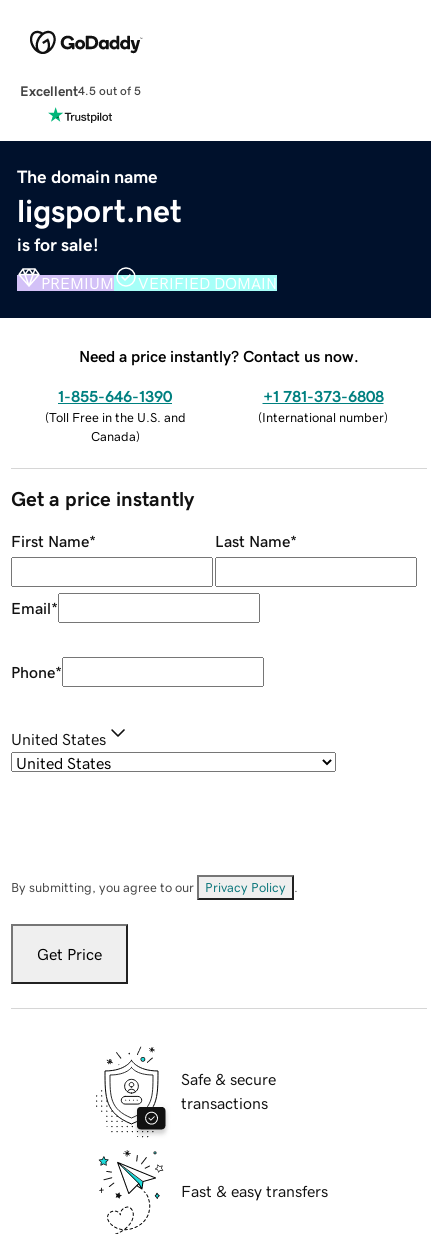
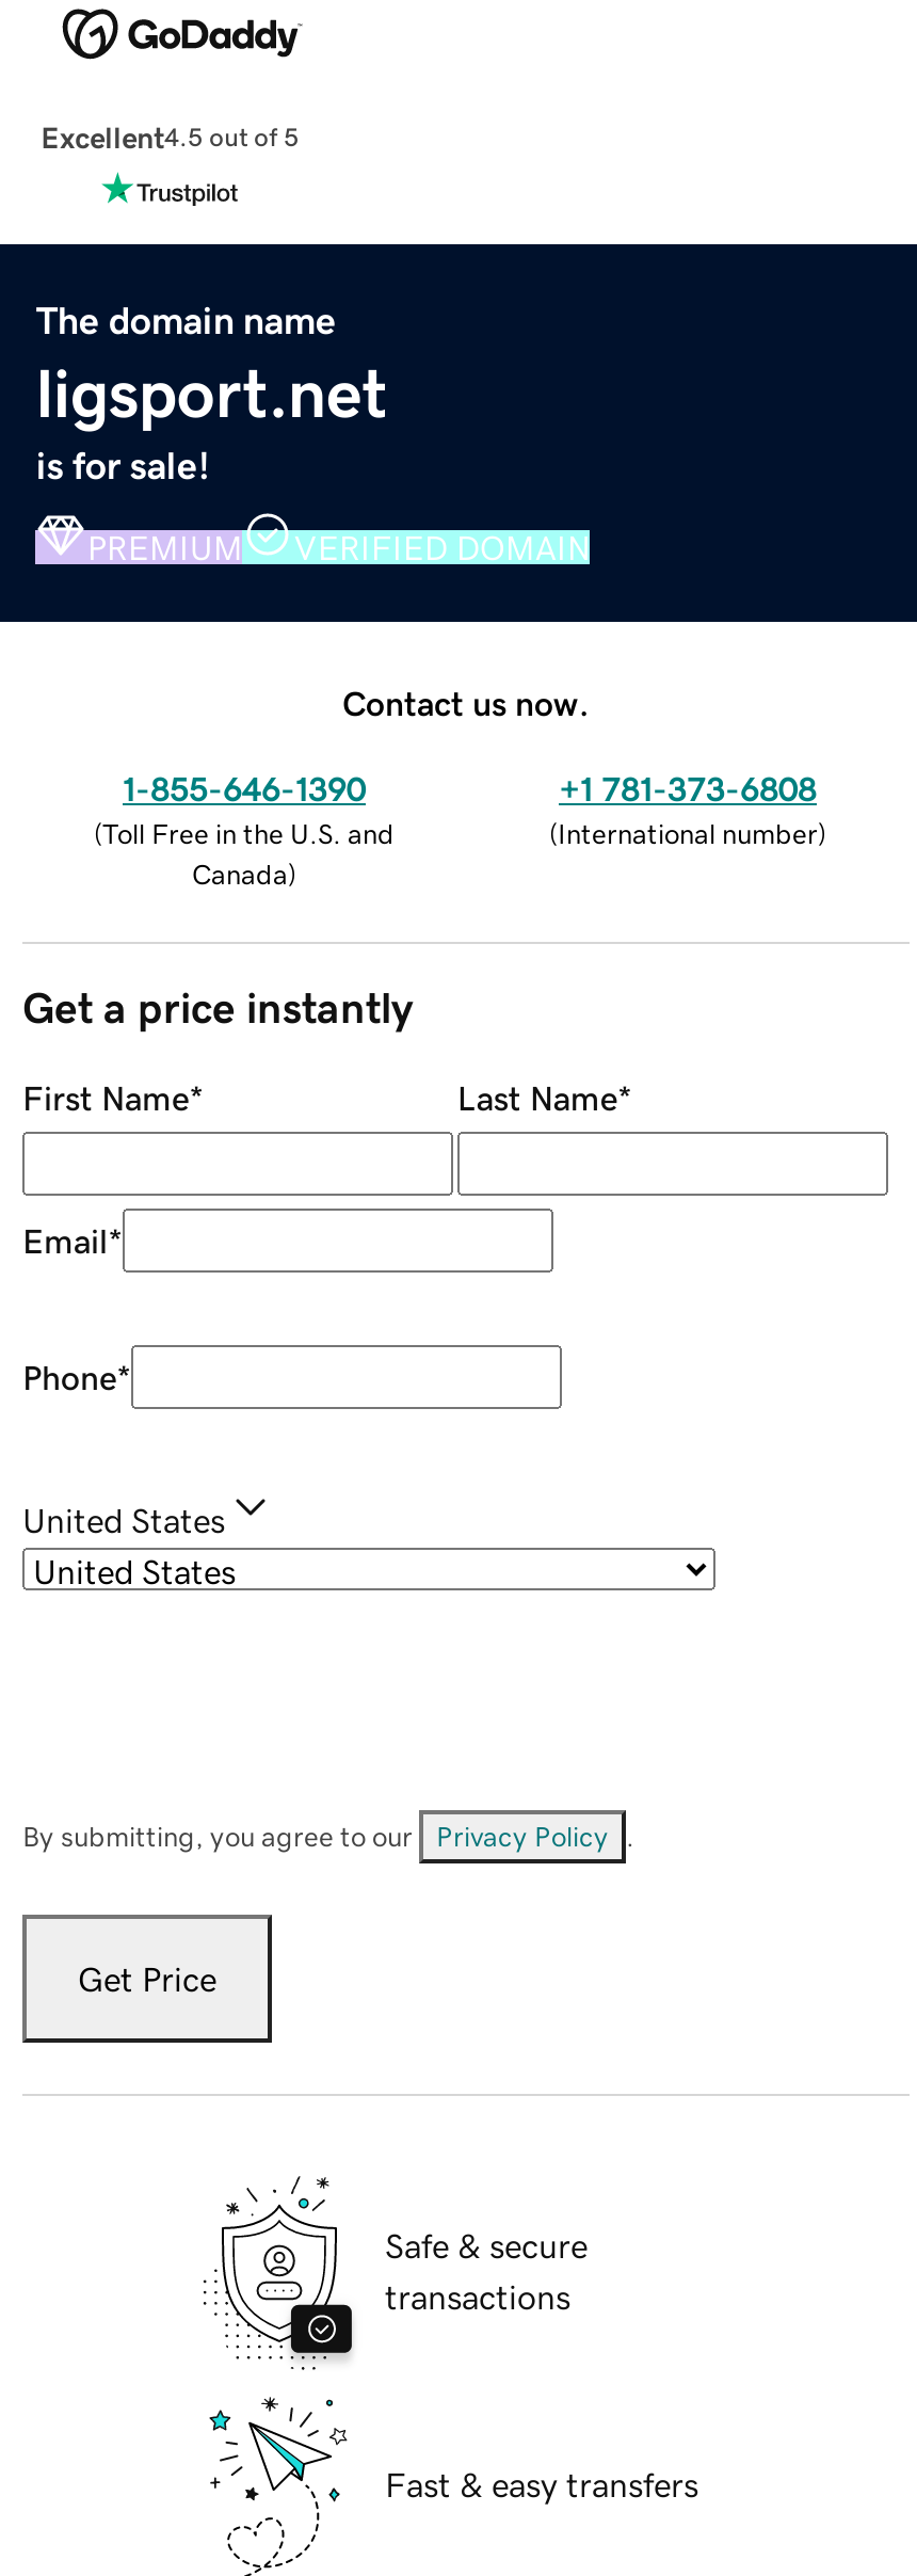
- Need a price instantly? Contact us now.
+ Contact us now.
